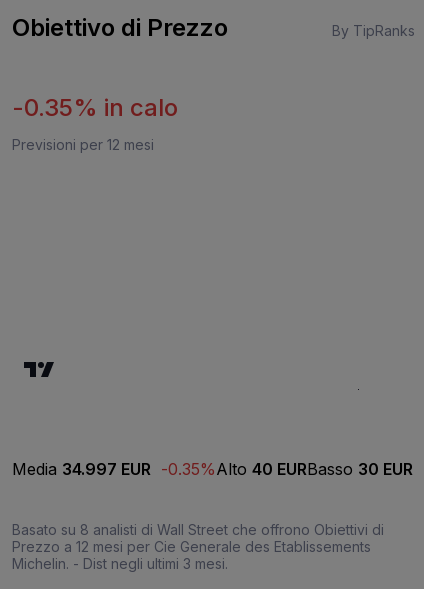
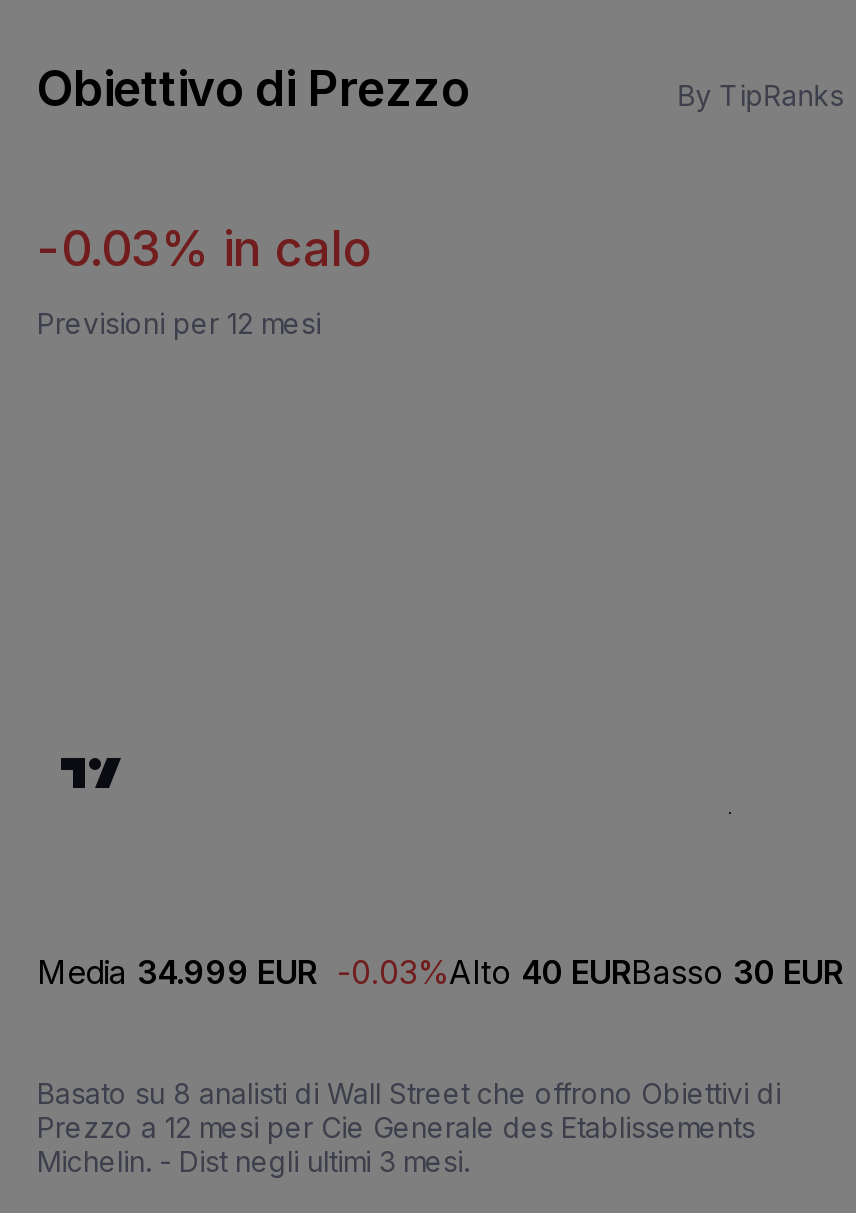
- -0.35% in calo
+ -0.03% in calo

- Media 34.997 EUR -0.35%Alto 40 EURBasso 30 EUR
+ Media 34.999 EUR -0.03%Alto 40 EURBasso 30 EUR
